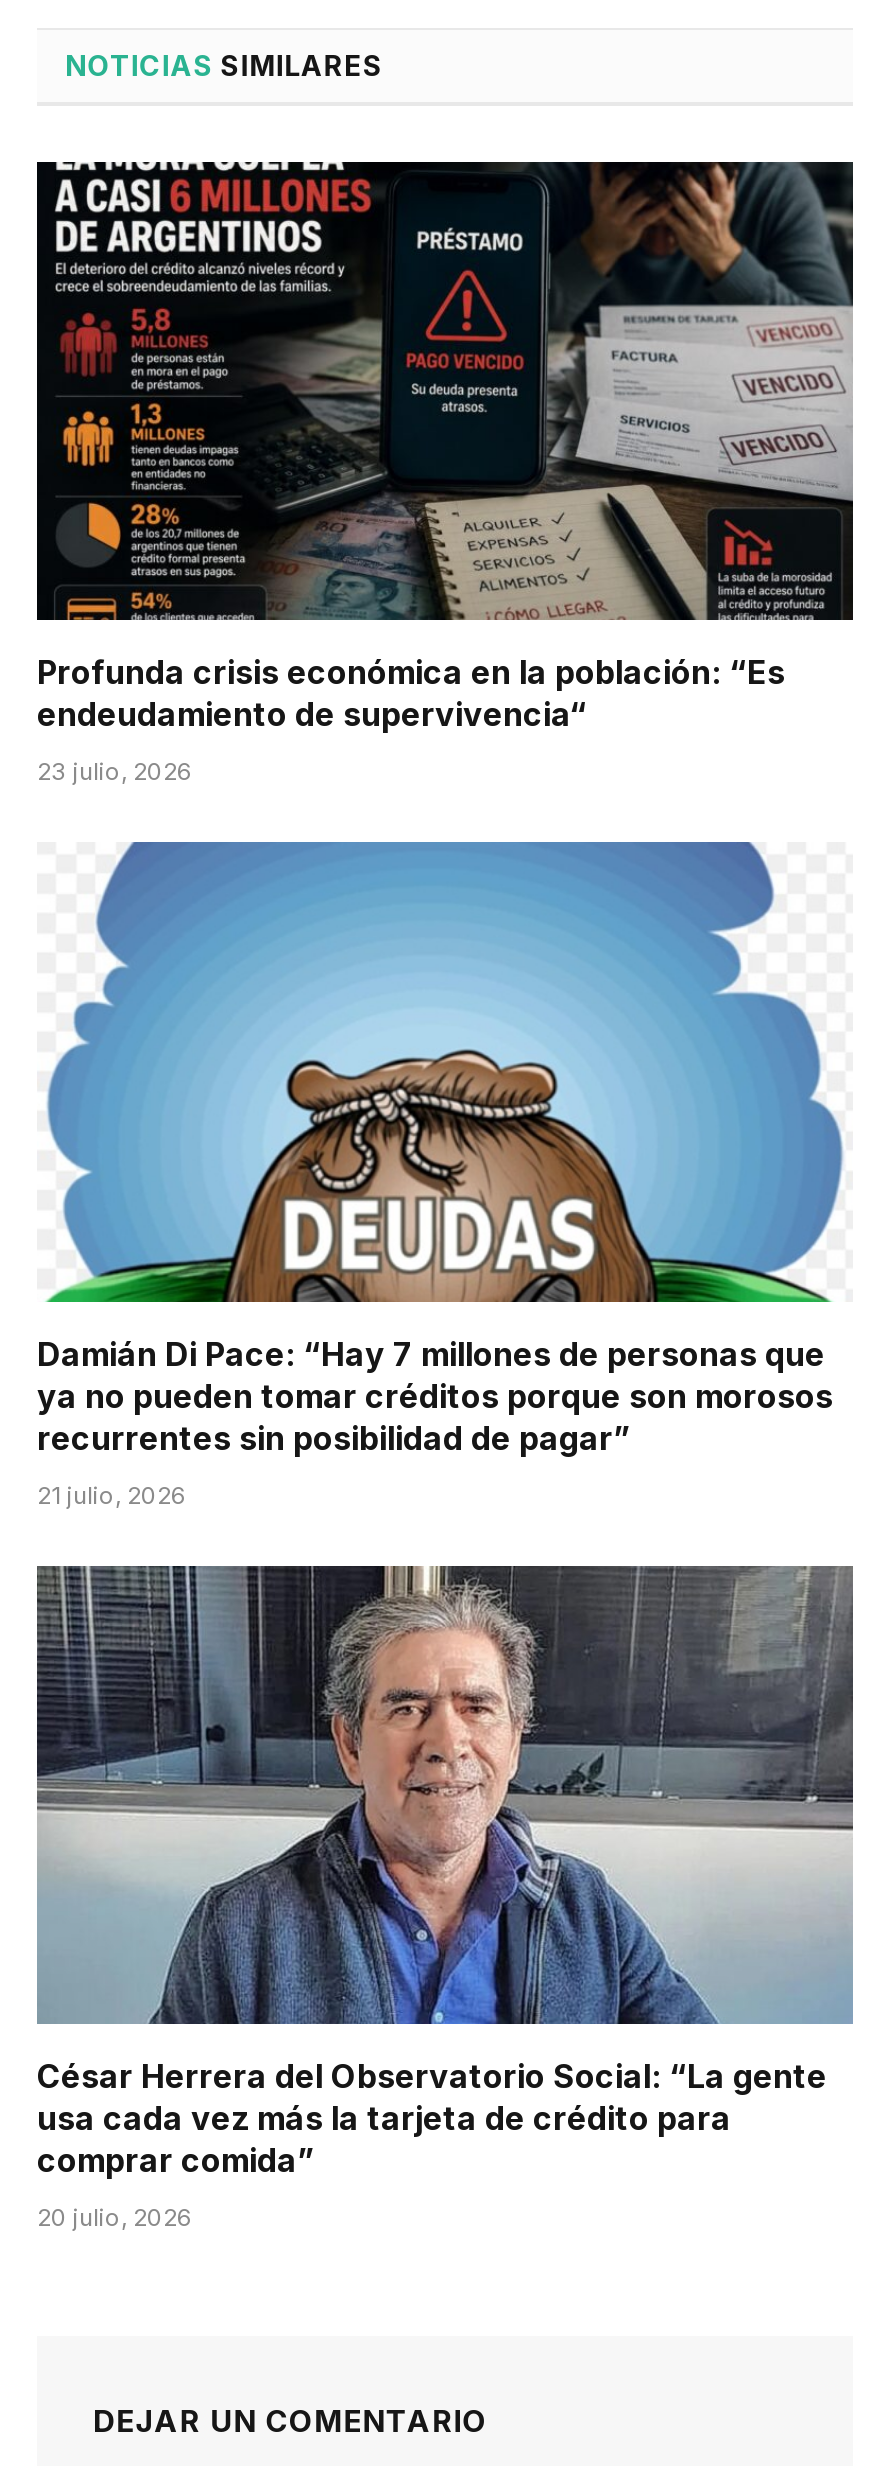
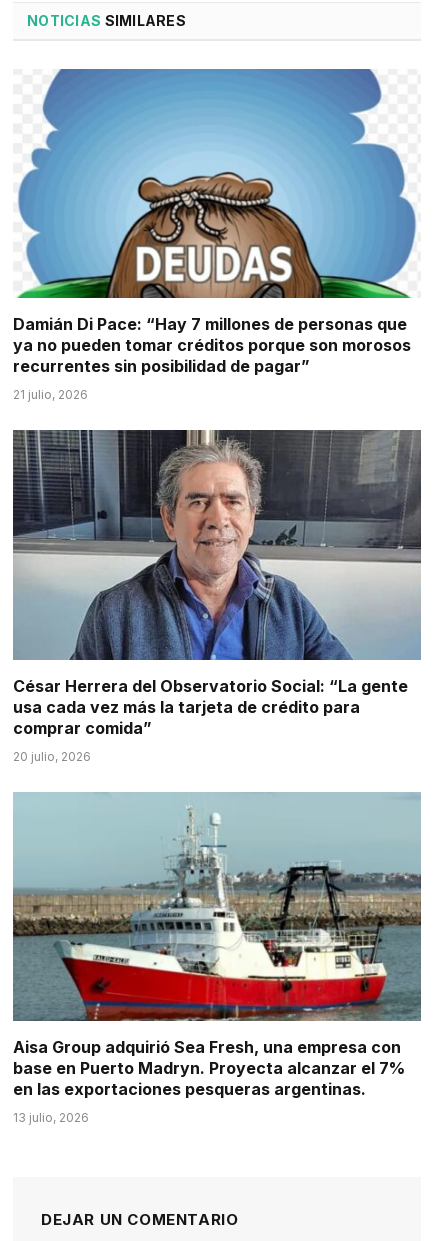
- [image]
- Profunda crisis económica en la población: “Es
- endeudamiento de supervivencia“
- 23 julio, 2026

moved up: [image] | Damián Di Pace: “Hay 7 millones de personas que | ya no pueden tomar créditos porque son morosos | ... | comprar comida” | 20 julio, 2026

+ [image]
+ Aisa Group adquirió Sea Fresh, una empresa con
+ base en Puerto Madryn. Proyecta alcanzar el 7%
+ en las exportaciones pesqueras argentinas.
+ 13 julio, 2026
